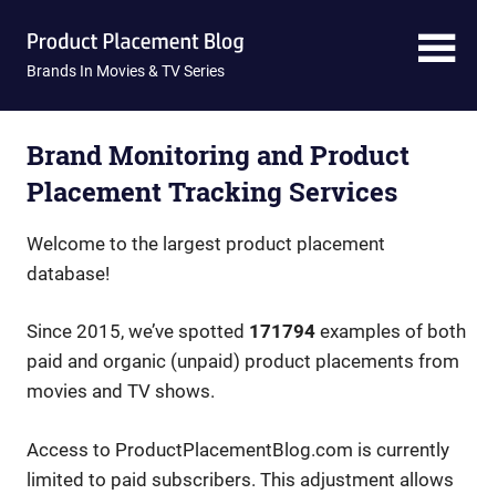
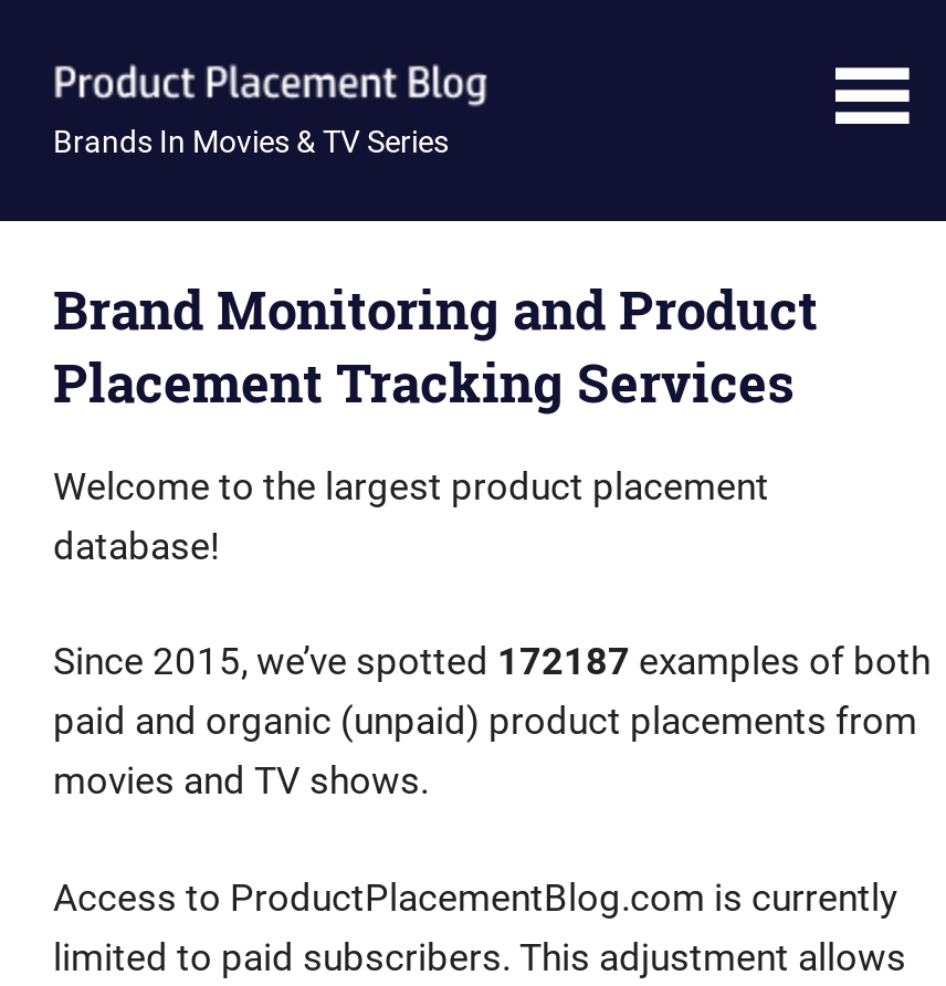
- Since 2015, we’ve spotted 171794 examples of both
+ Since 2015, we’ve spotted 172187 examples of both
